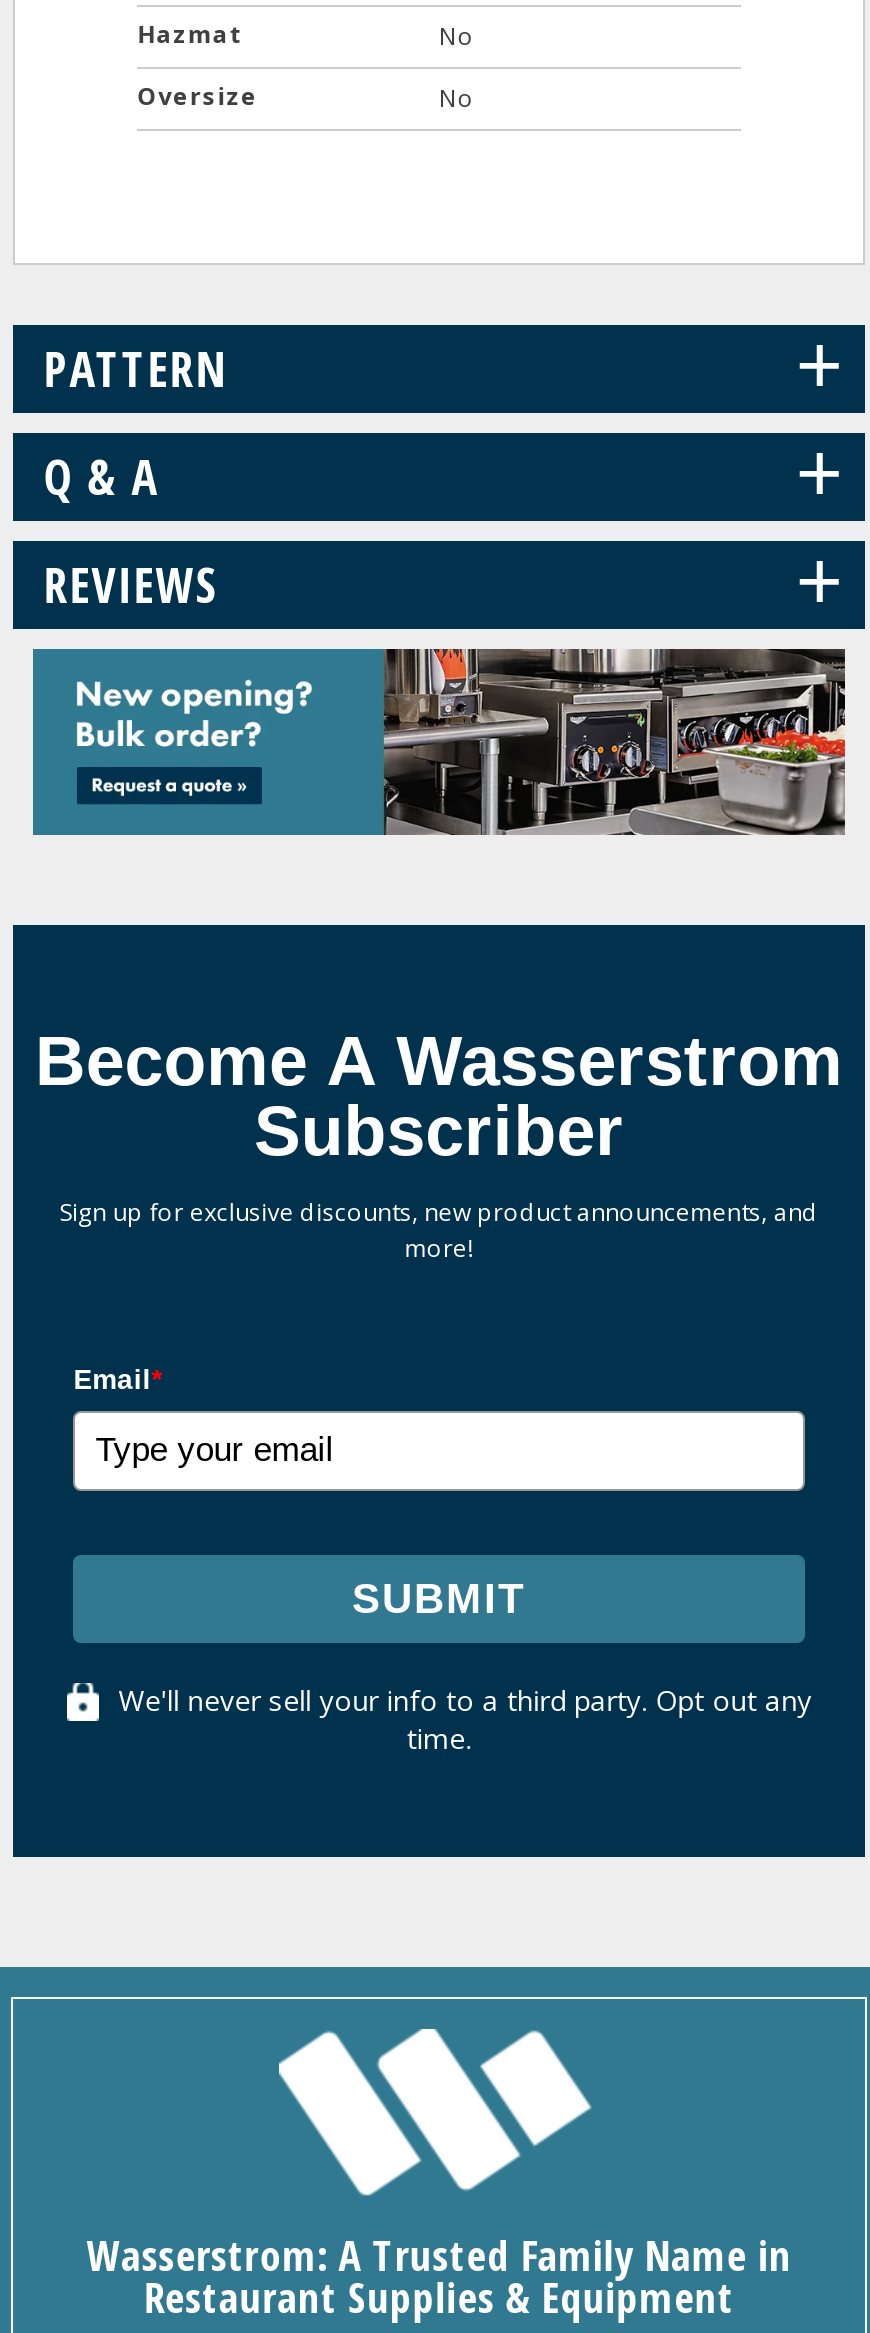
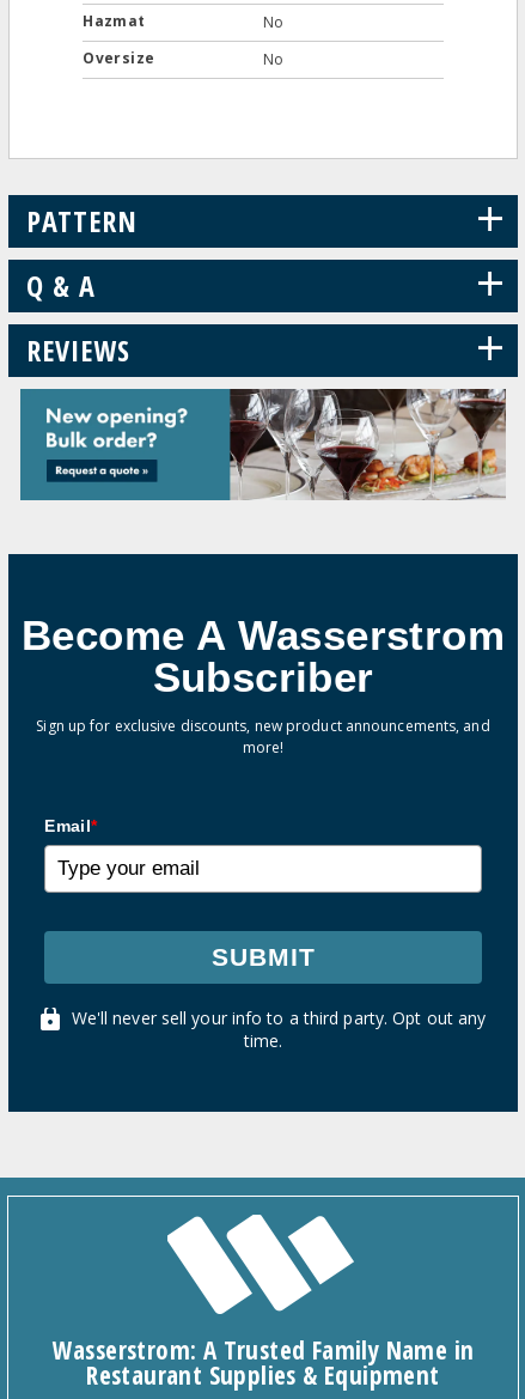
- [image]
+ [image]
